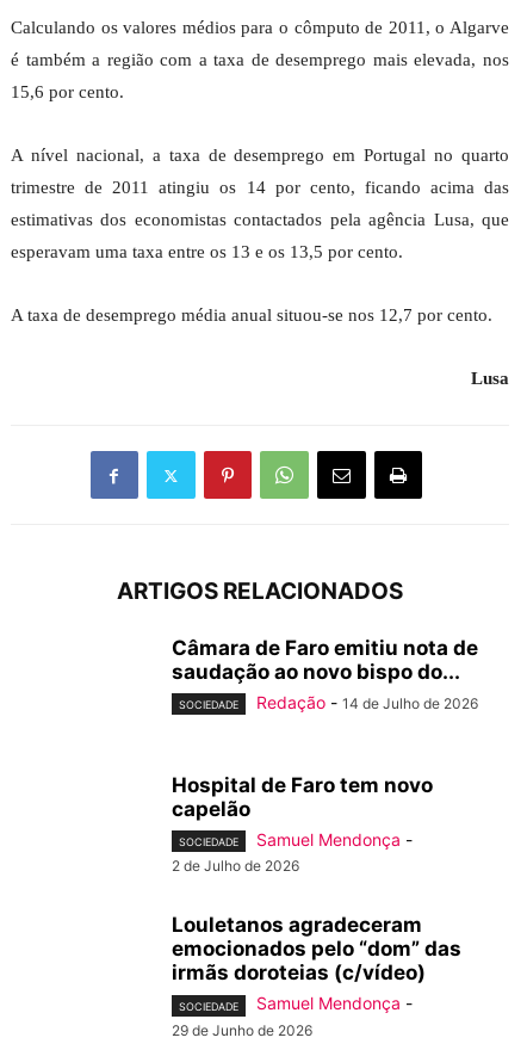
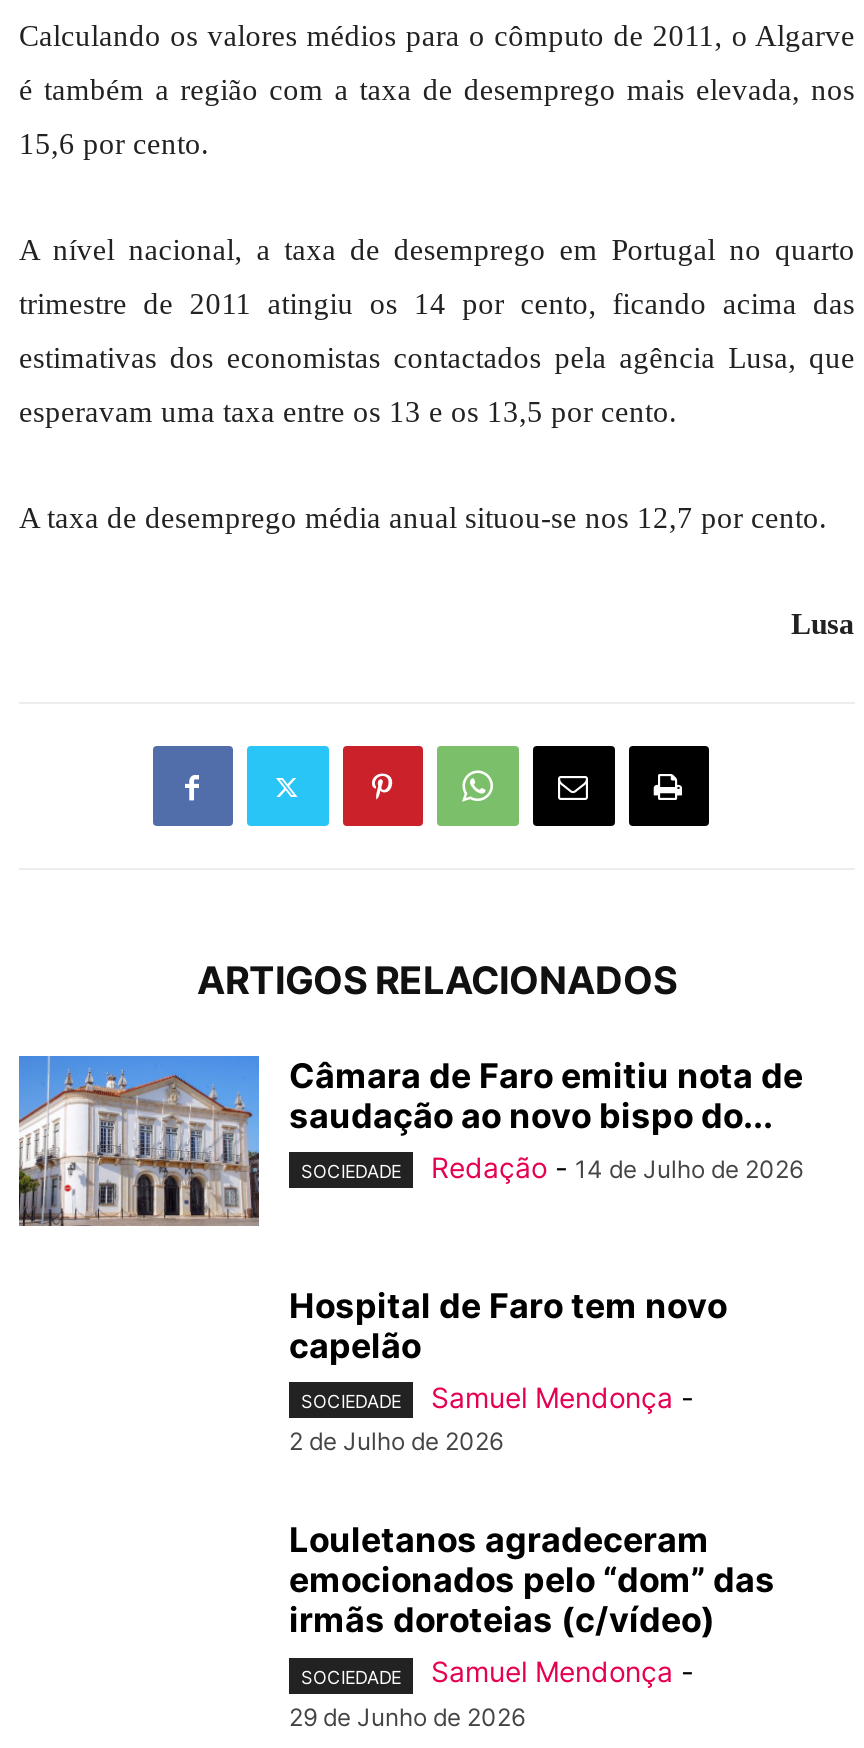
+ [image]
